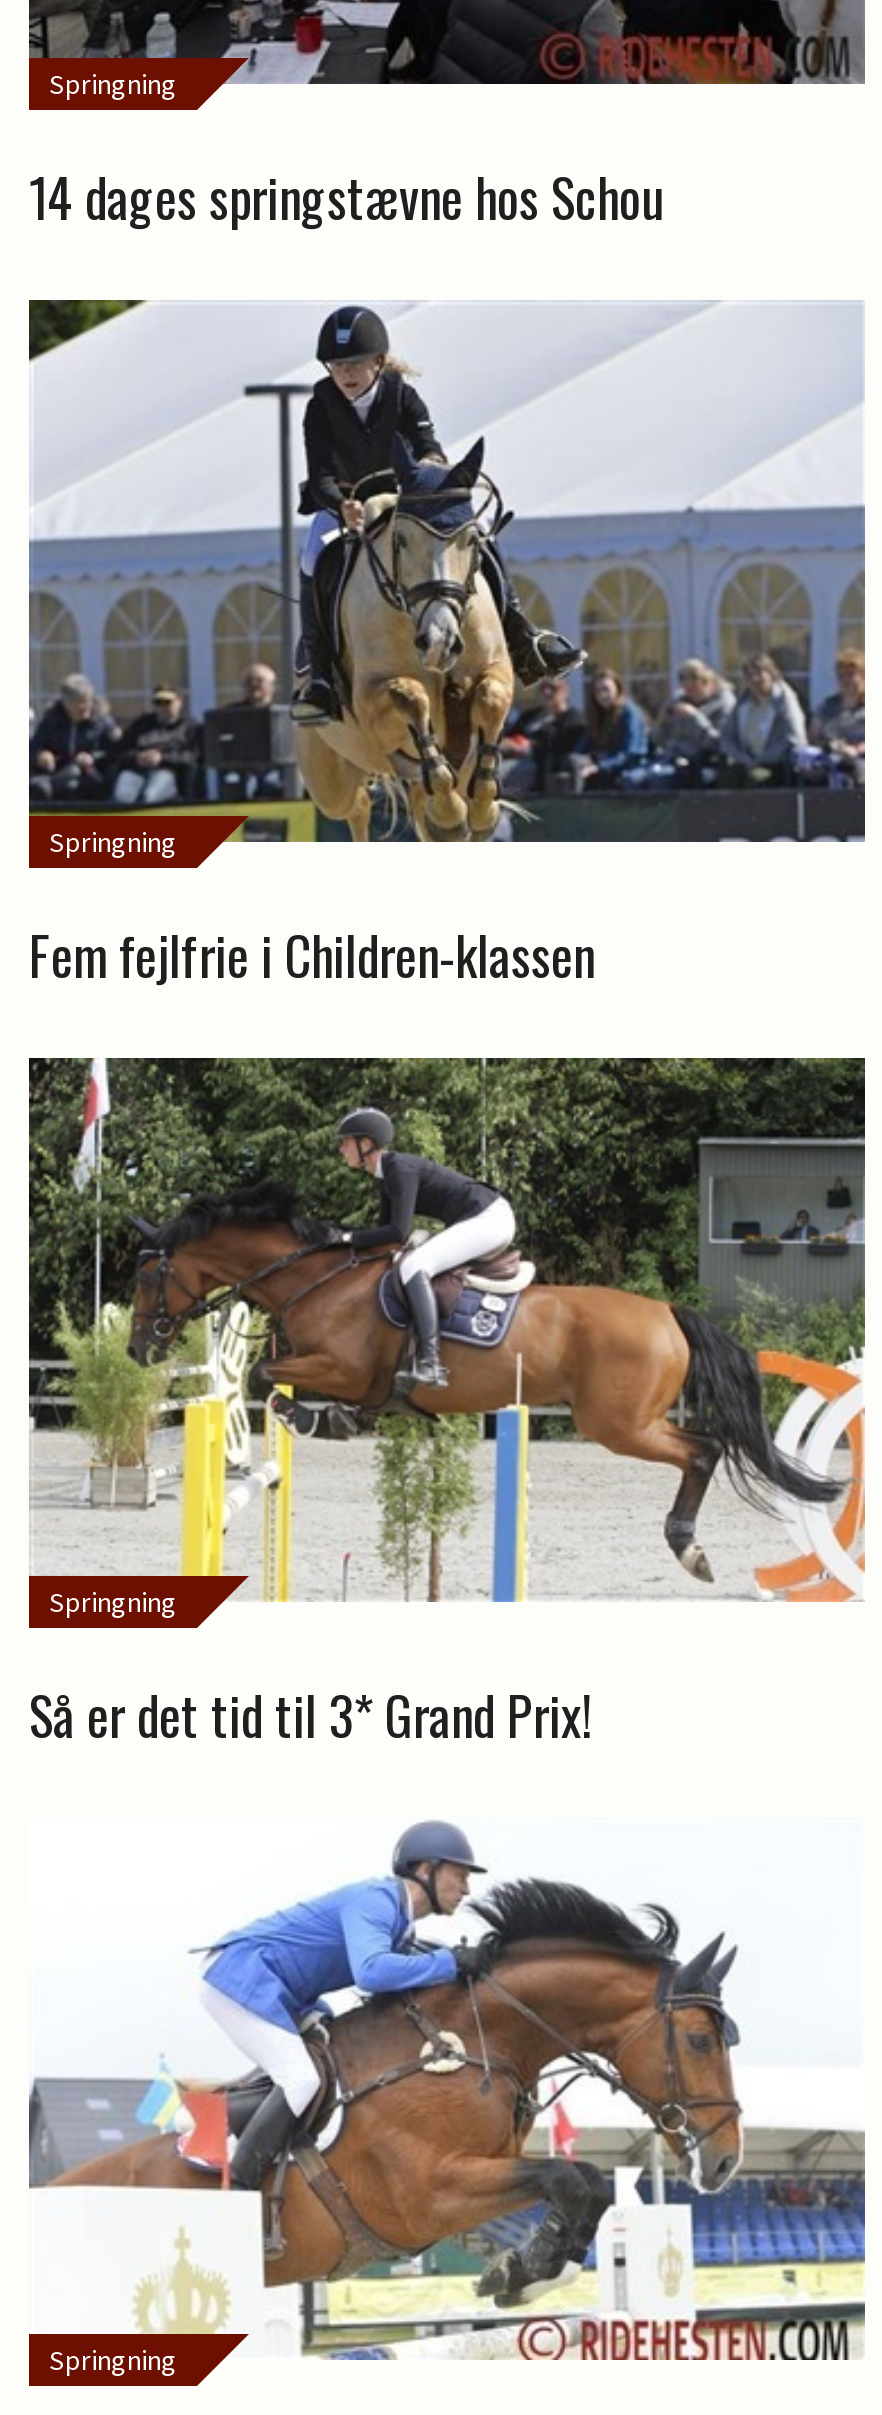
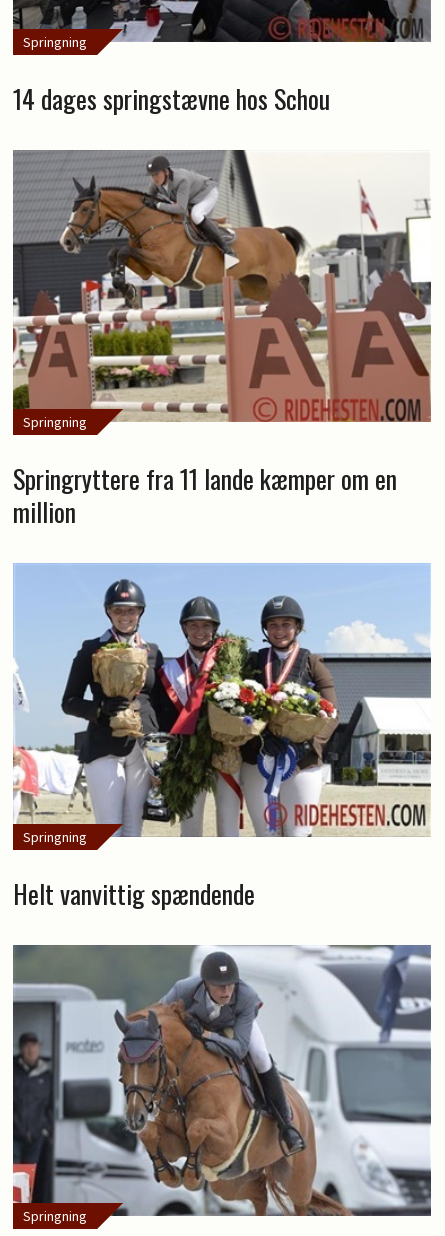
- [image]
- Fem fejlfrie i Children-klassen
+ [image]
+ Springryttere fra 11 lande kæmper om en
+ million

- [image]
- Så er det tid til 3* Grand Prix!
+ [image]
+ Helt vanvittig spændende

- [image]
+ [image]
